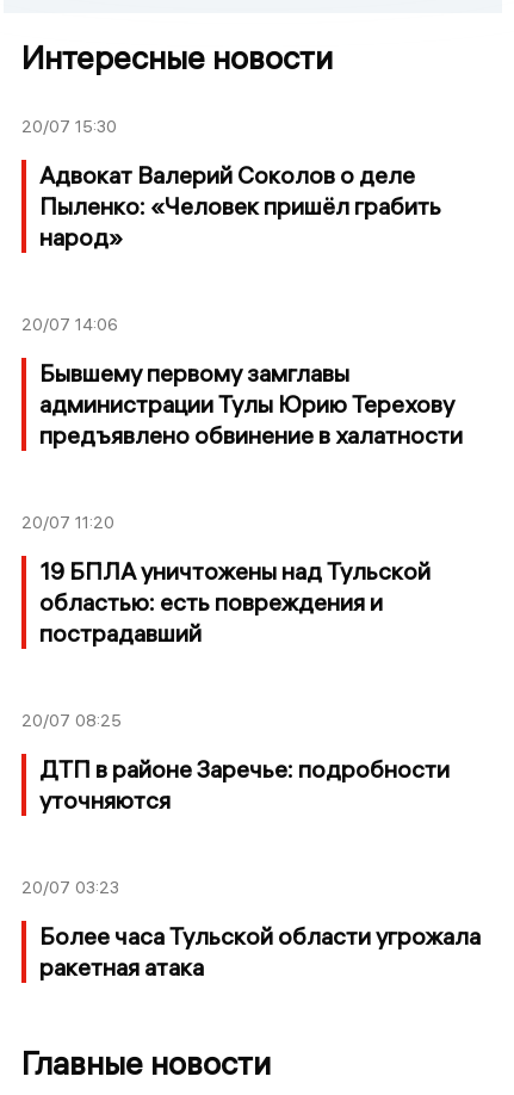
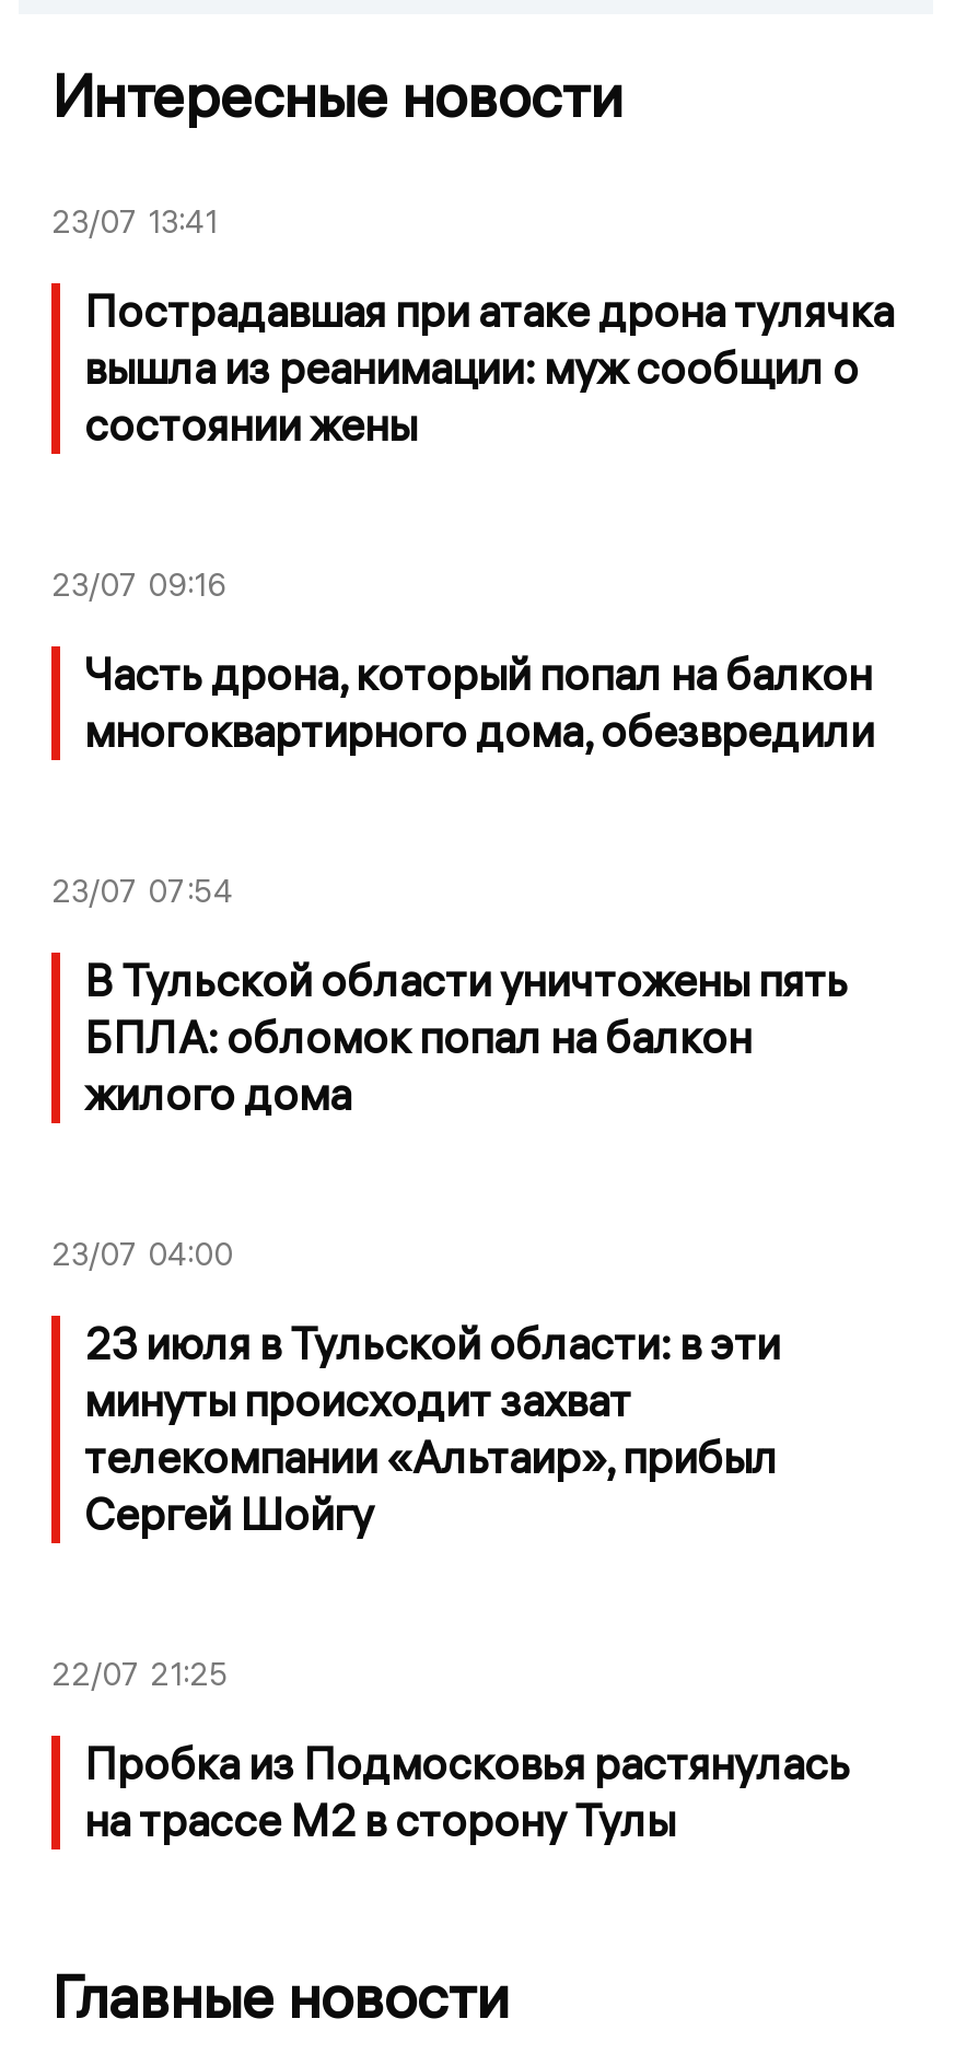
- 20/07 15:30
+ 23/07 13:41

- Адвокат Валерий Соколов о деле
- Пыленко: «Человек пришёл грабить
- народ»
+ Пострадавшая при атаке дрона тулячка
+ вышла из реанимации: муж сообщил о
+ состоянии жены

- 20/07 14:06
+ 23/07 09:16

- Бывшему первому замглавы
- администрации Тулы Юрию Терехову
- предъявлено обвинение в халатности
+ Часть дрона, который попал на балкон
+ многоквартирного дома, обезвредили

- 20/07 11:20
+ 23/07 07:54

- 19 БПЛА уничтожены над Тульской
- областью: есть повреждения и
- пострадавший
+ В Тульской области уничтожены пять
+ БПЛА: обломок попал на балкон
+ жилого дома

- 20/07 08:25
+ 23/07 04:00

- ДТП в районе Заречье: подробности
- уточняются
+ 23 июля в Тульской области: в эти
+ минуты происходит захват
+ телекомпании «Альтаир», прибыл
+ Сергей Шойгу

- 20/07 03:23
+ 22/07 21:25

- Более часа Тульской области угрожала
- ракетная атака
+ Пробка из Подмосковья растянулась
+ на трассе М2 в сторону Тулы
